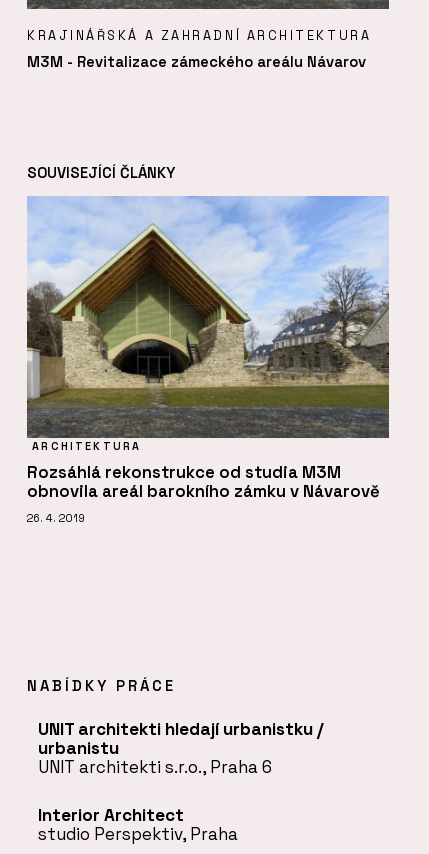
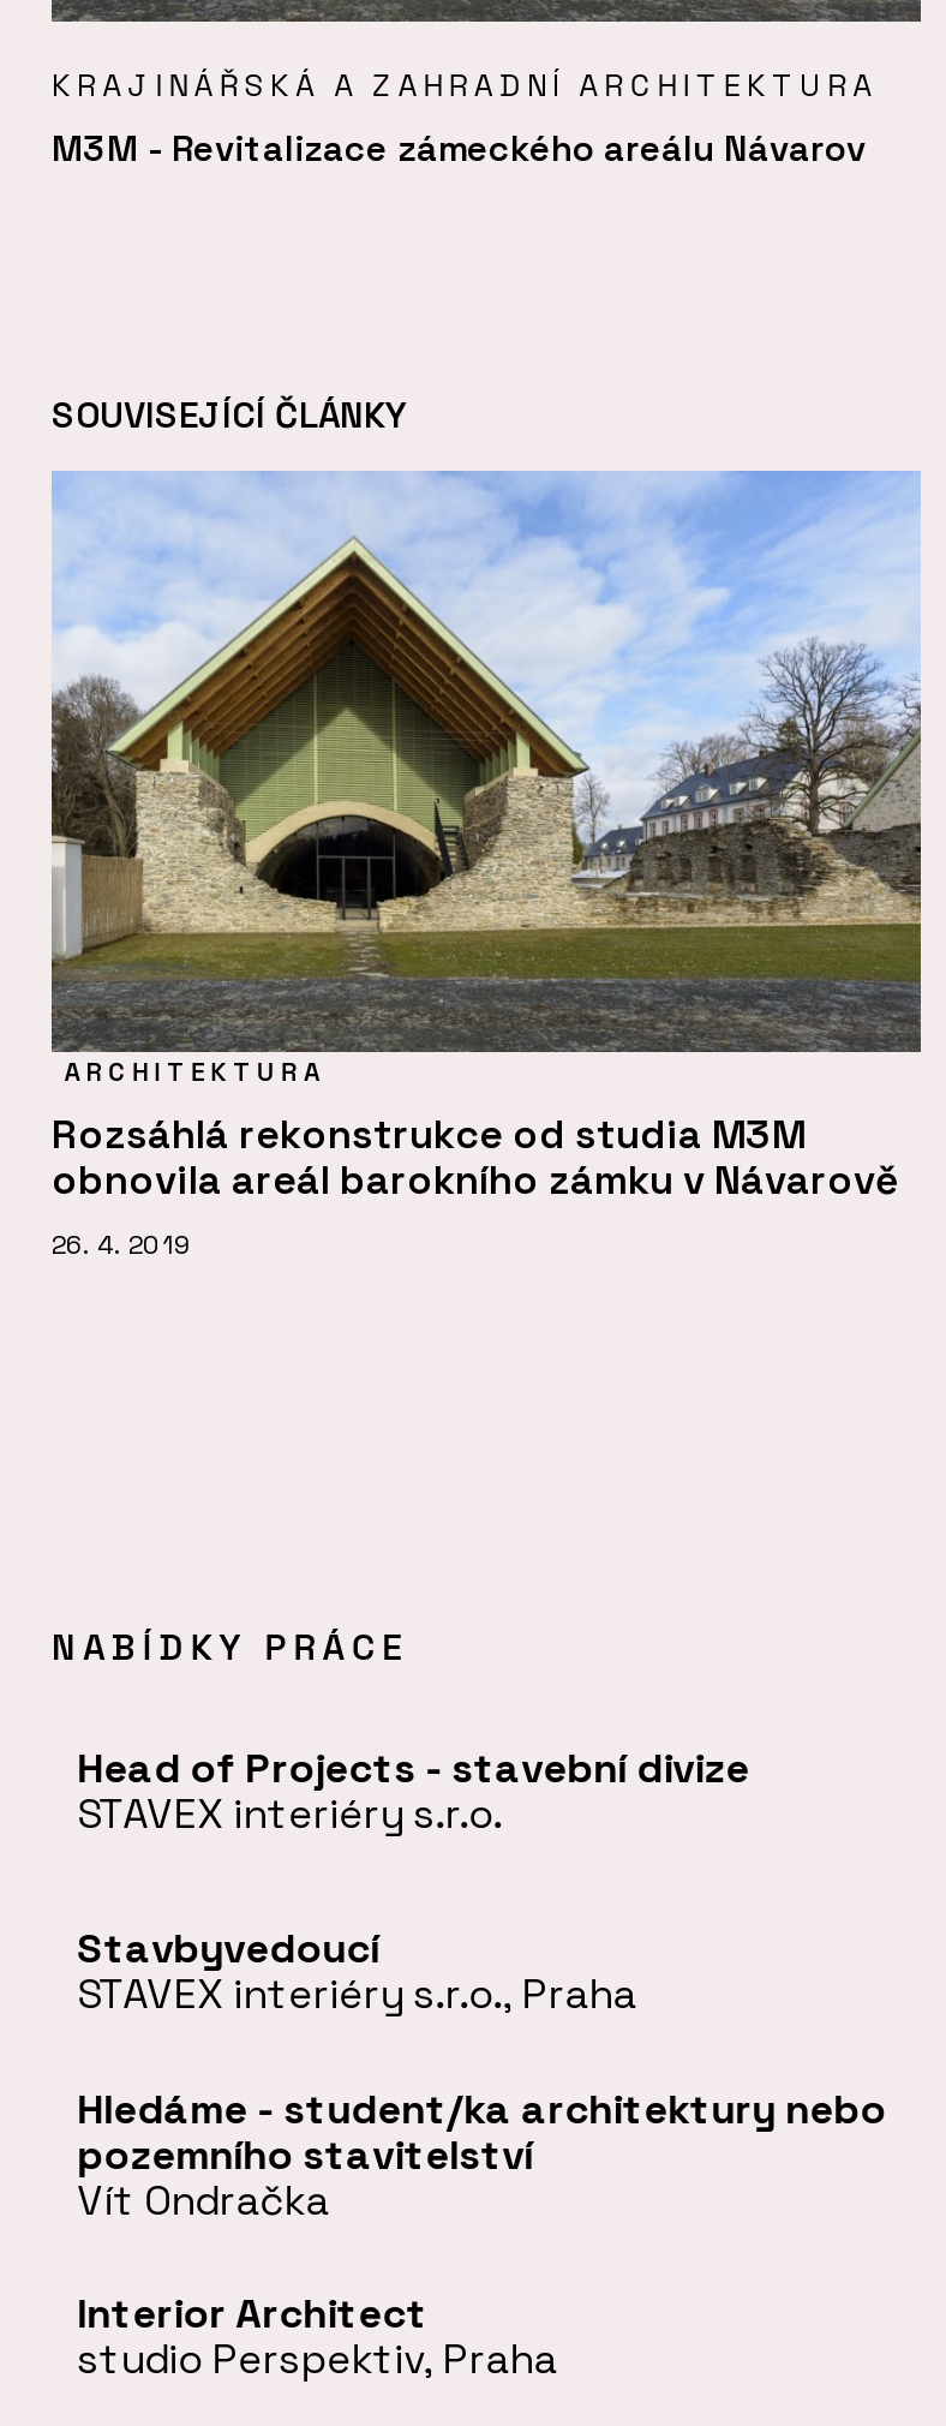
- UNIT architekti hledají urbanistku /
- urbanistu
- UNIT architekti s.r.o., Praha 6
+ Head of Projects - stavební divize
+ STAVEX interiéry s.r.o.
+ Stavbyvedoucí
+ STAVEX interiéry s.r.o., Praha
+ Hledáme - student/ka architektury nebo
+ pozemního stavitelství
+ Vít Ondračka
